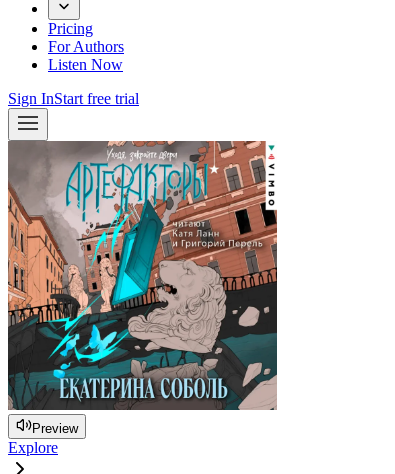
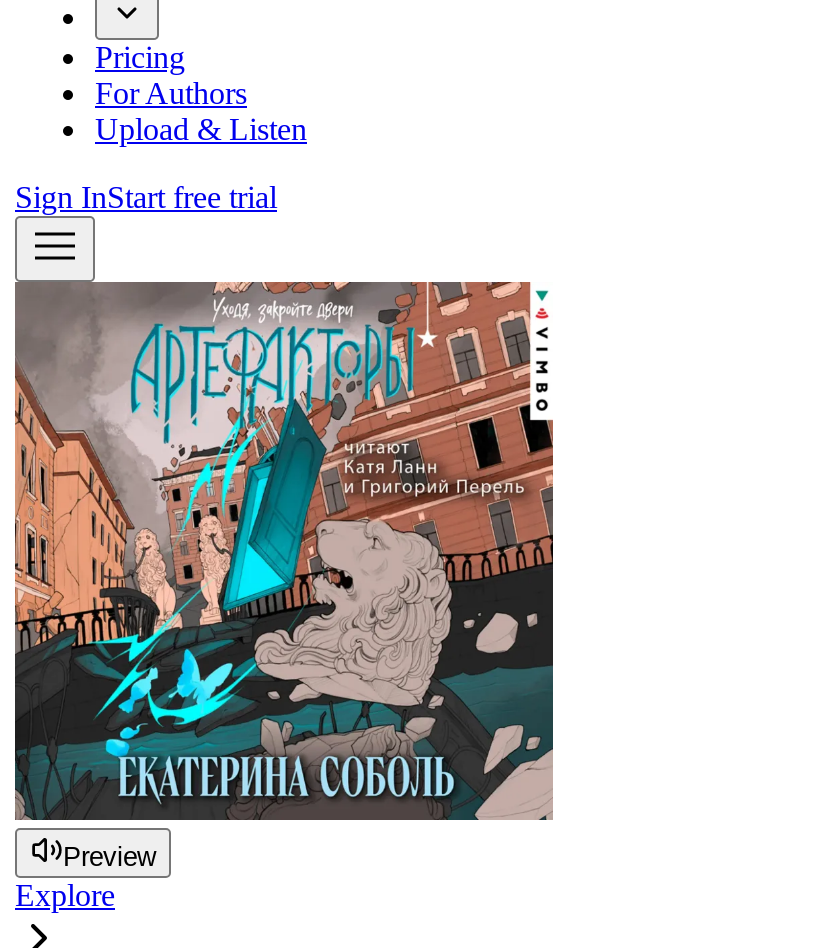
- Listen Now
+ Upload & Listen
